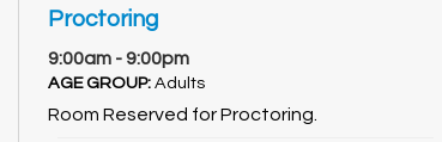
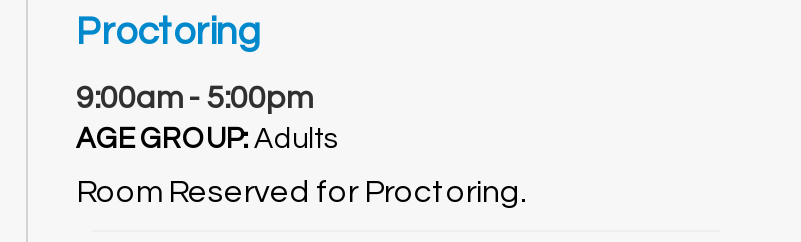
- 9:00am - 9:00pm
+ 9:00am - 5:00pm
